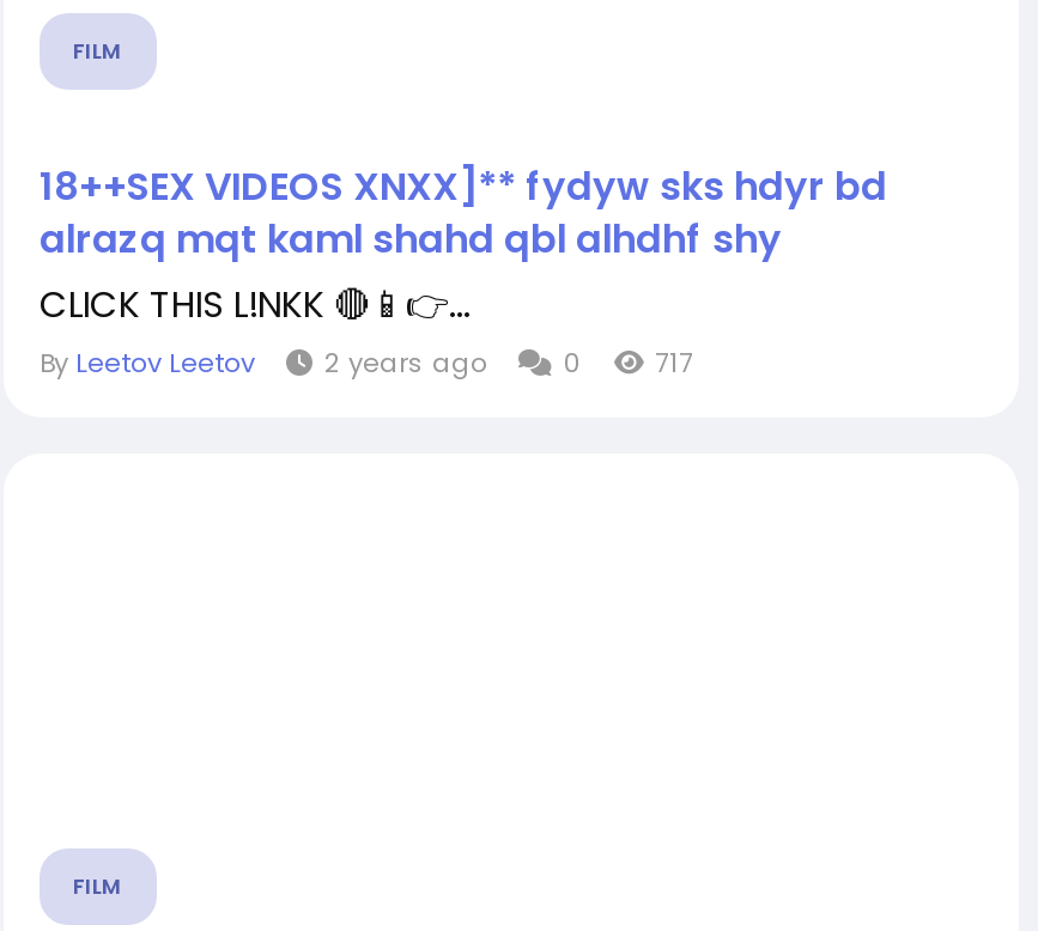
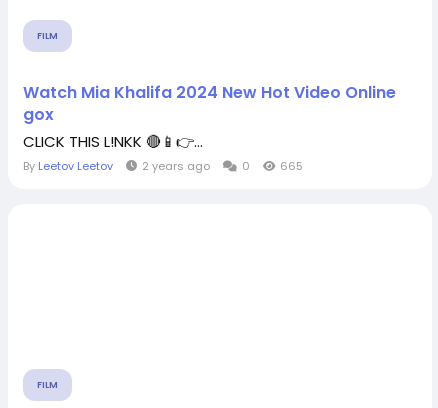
- 18++SEX VIDEOS XNXX]** fydyw sks hdyr bd
- alrazq mqt kaml shahd qbl alhdhf shy
+ Watch Mia Khalifa 2024 New Hot Video Online
+ gox

- By Leetov Leetov 2 years ago 0 717
+ By Leetov Leetov 2 years ago 0 665
